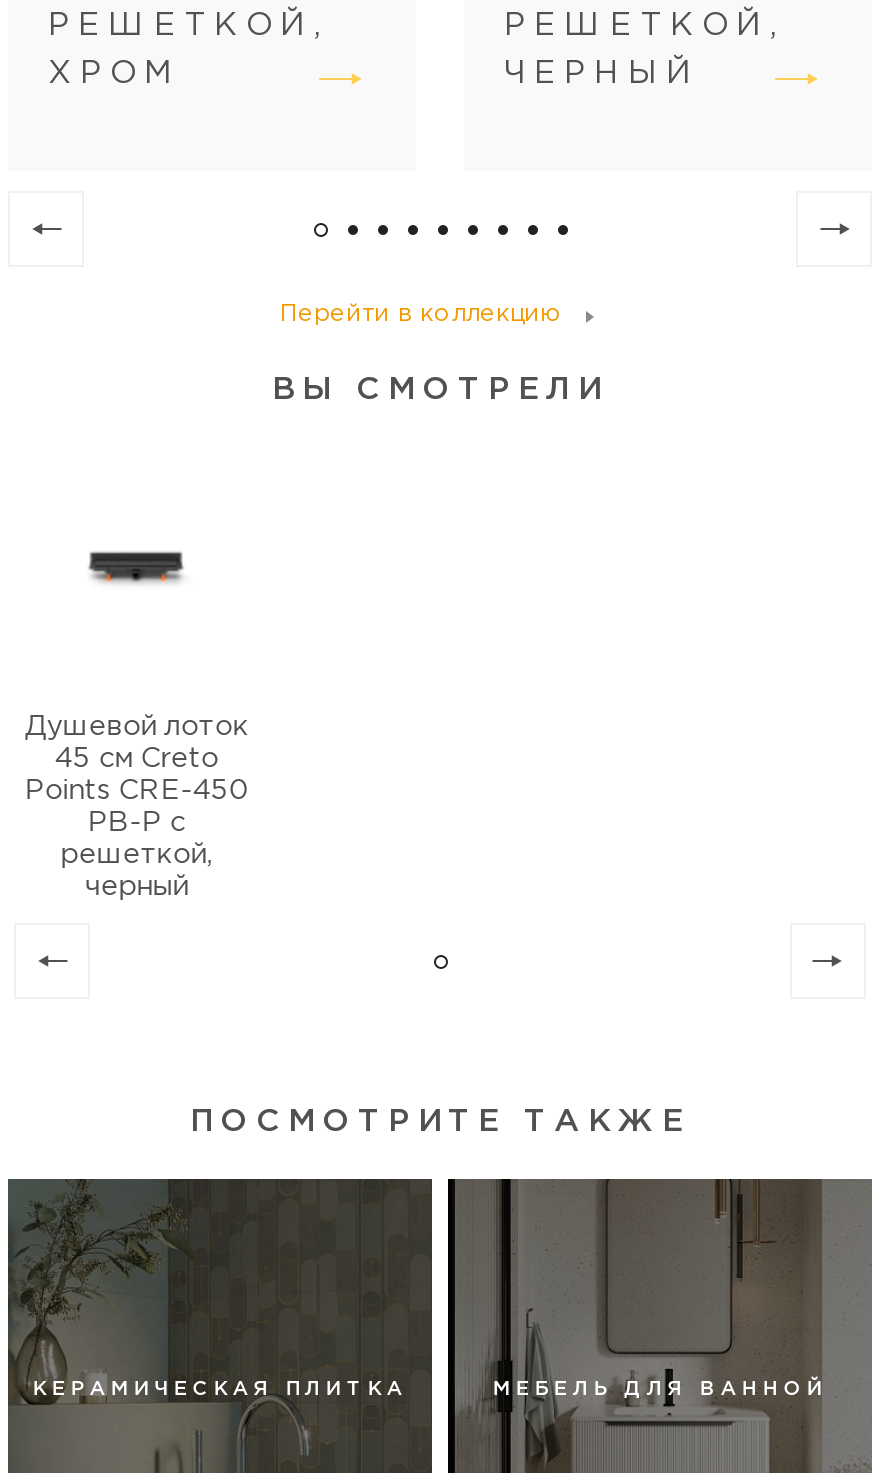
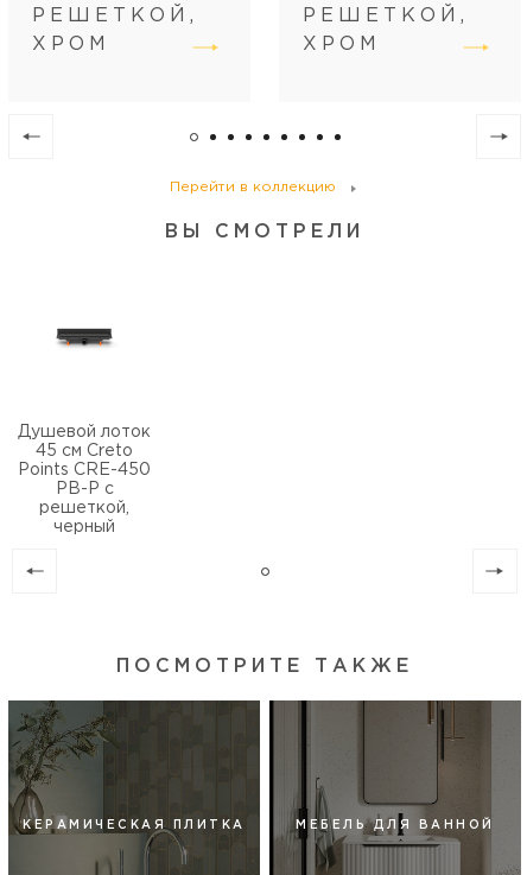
- ЧЕРНЫЙ
+ ХРОМ
